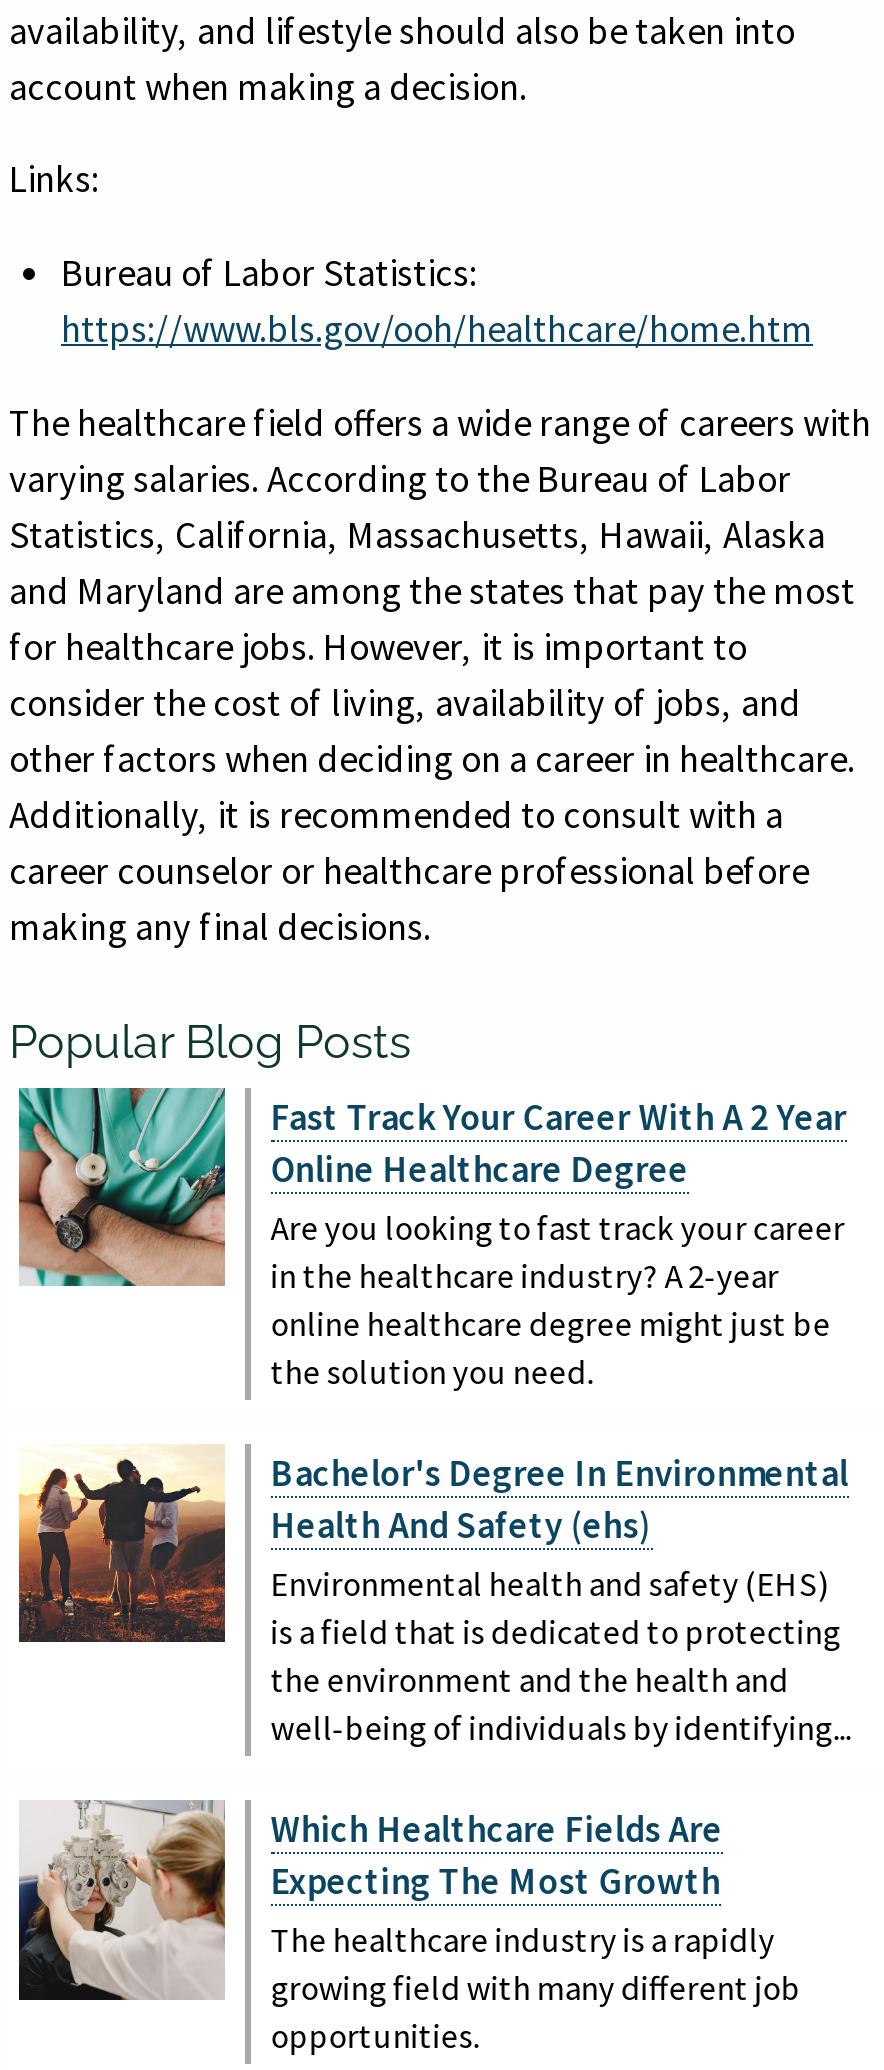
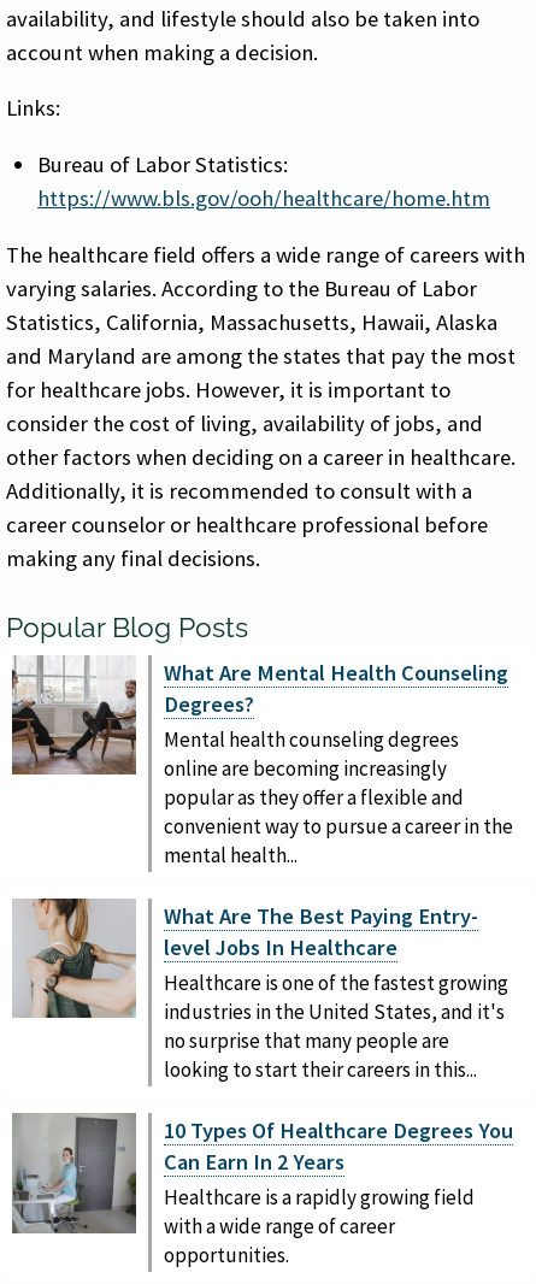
- [image]
- Fast Track Your Career With A 2 Year
- Online Healthcare Degree
- Are you looking to fast track your career
- in the healthcare industry? A 2-year
- online healthcare degree might just be
- the solution you need.
+ [image]
+ What Are Mental Health Counseling
+ Degrees?
+ Mental health counseling degrees
+ online are becoming increasingly
+ popular as they offer a flexible and
+ convenient way to pursue a career in the
+ mental health...

- [image]
- Bachelor's Degree In Environmental
- Health And Safety (ehs)
- Environmental health and safety (EHS)
- is a field that is dedicated to protecting
- the environment and the health and
- well-being of individuals by identifying...
+ [image]
+ What Are The Best Paying Entry-
+ level Jobs In Healthcare
+ Healthcare is one of the fastest growing
+ industries in the United States, and it's
+ no surprise that many people are
+ looking to start their careers in this...

- [image]
- Which Healthcare Fields Are
- Expecting The Most Growth
- The healthcare industry is a rapidly
- growing field with many different job
+ [image]
+ 10 Types Of Healthcare Degrees You
+ Can Earn In 2 Years
+ Healthcare is a rapidly growing field
+ with a wide range of career
